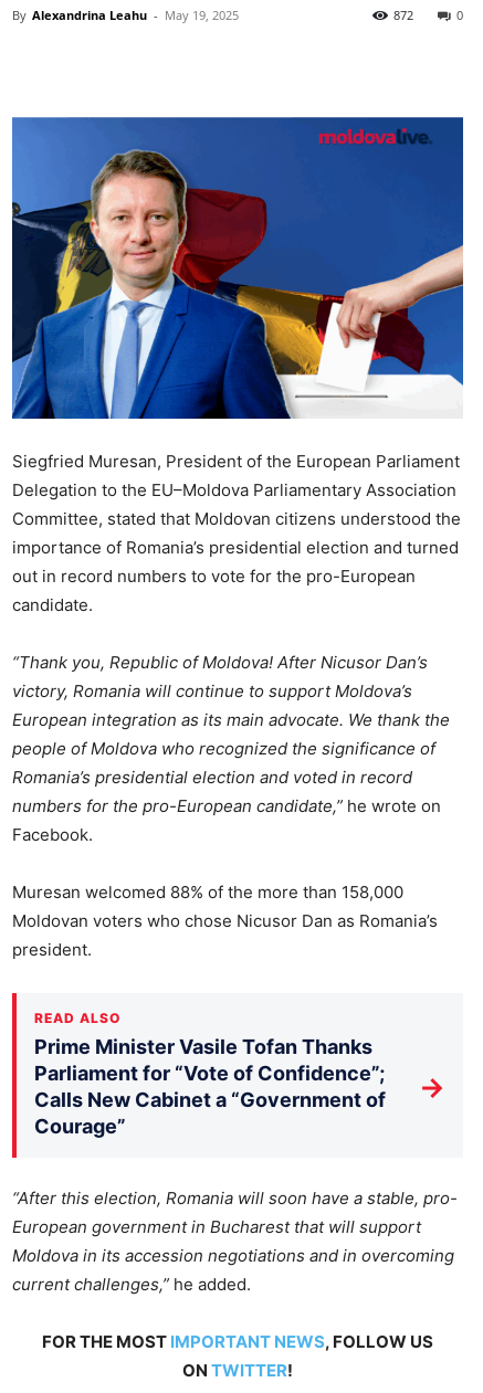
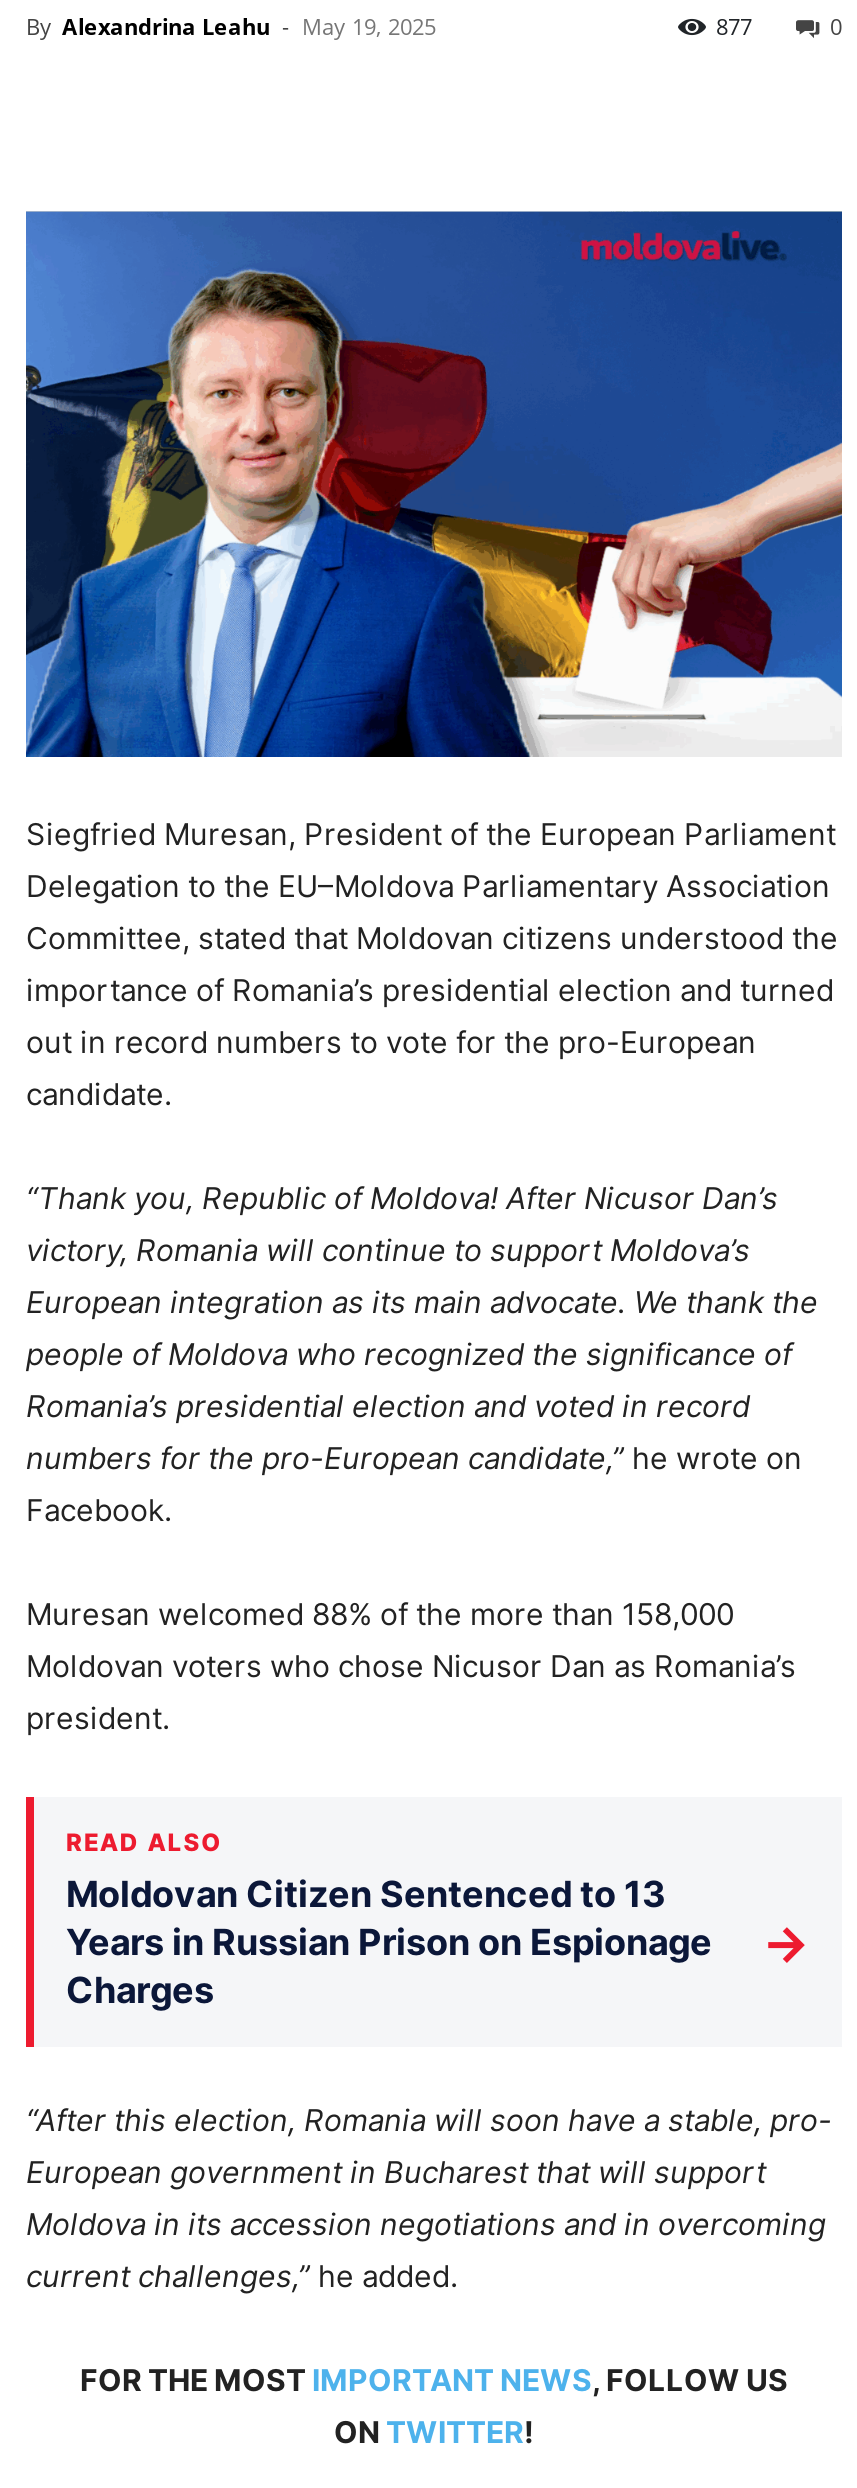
- 872
+ 877

- Prime Minister Vasile Tofan Thanks
- Parliament for “Vote of Confidence”;
- Calls New Cabinet a “Government of
- Courage”
+ Moldovan Citizen Sentenced to 13
+ Years in Russian Prison on Espionage
+ Charges
